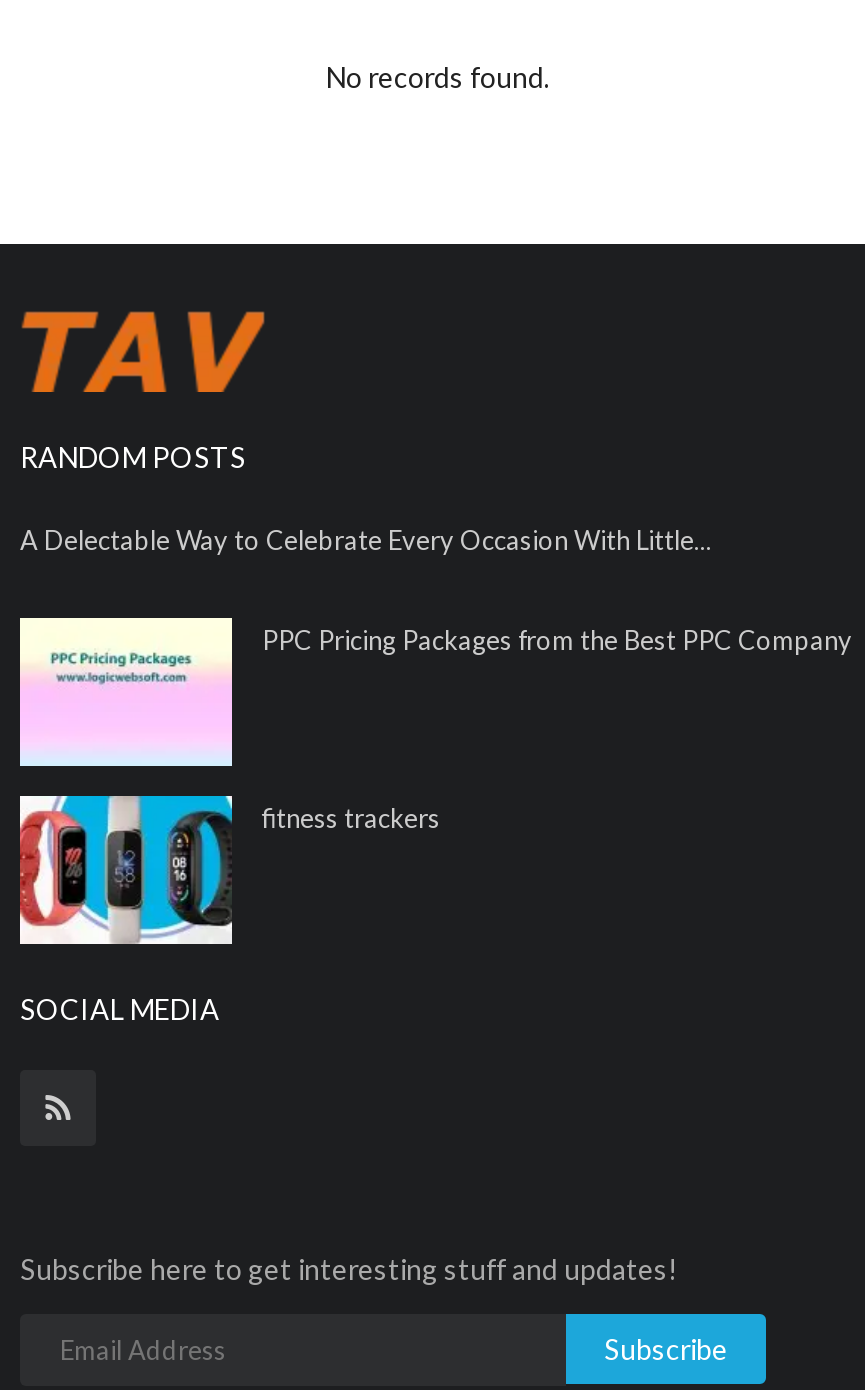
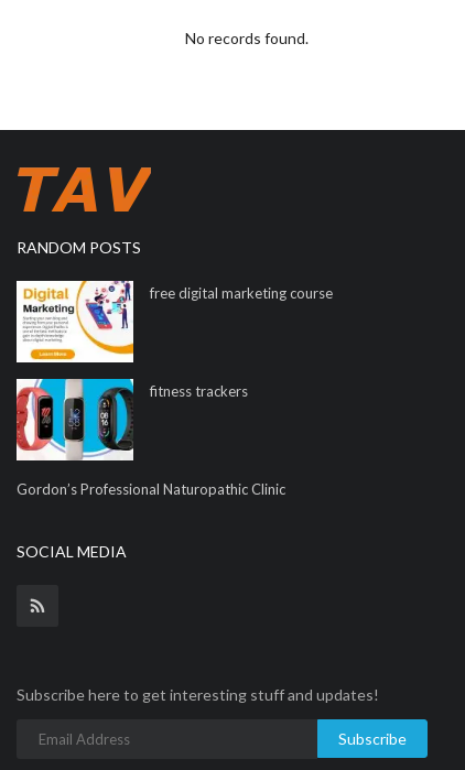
- A Delectable Way to Celebrate Every Occasion With Little...
- PPC Pricing Packages from the Best PPC Company
+ free digital marketing course

- [image]
+ [image]

moved up: [image] | fitness trackers

+ Gordon’s Professional Naturopathic Clinic
